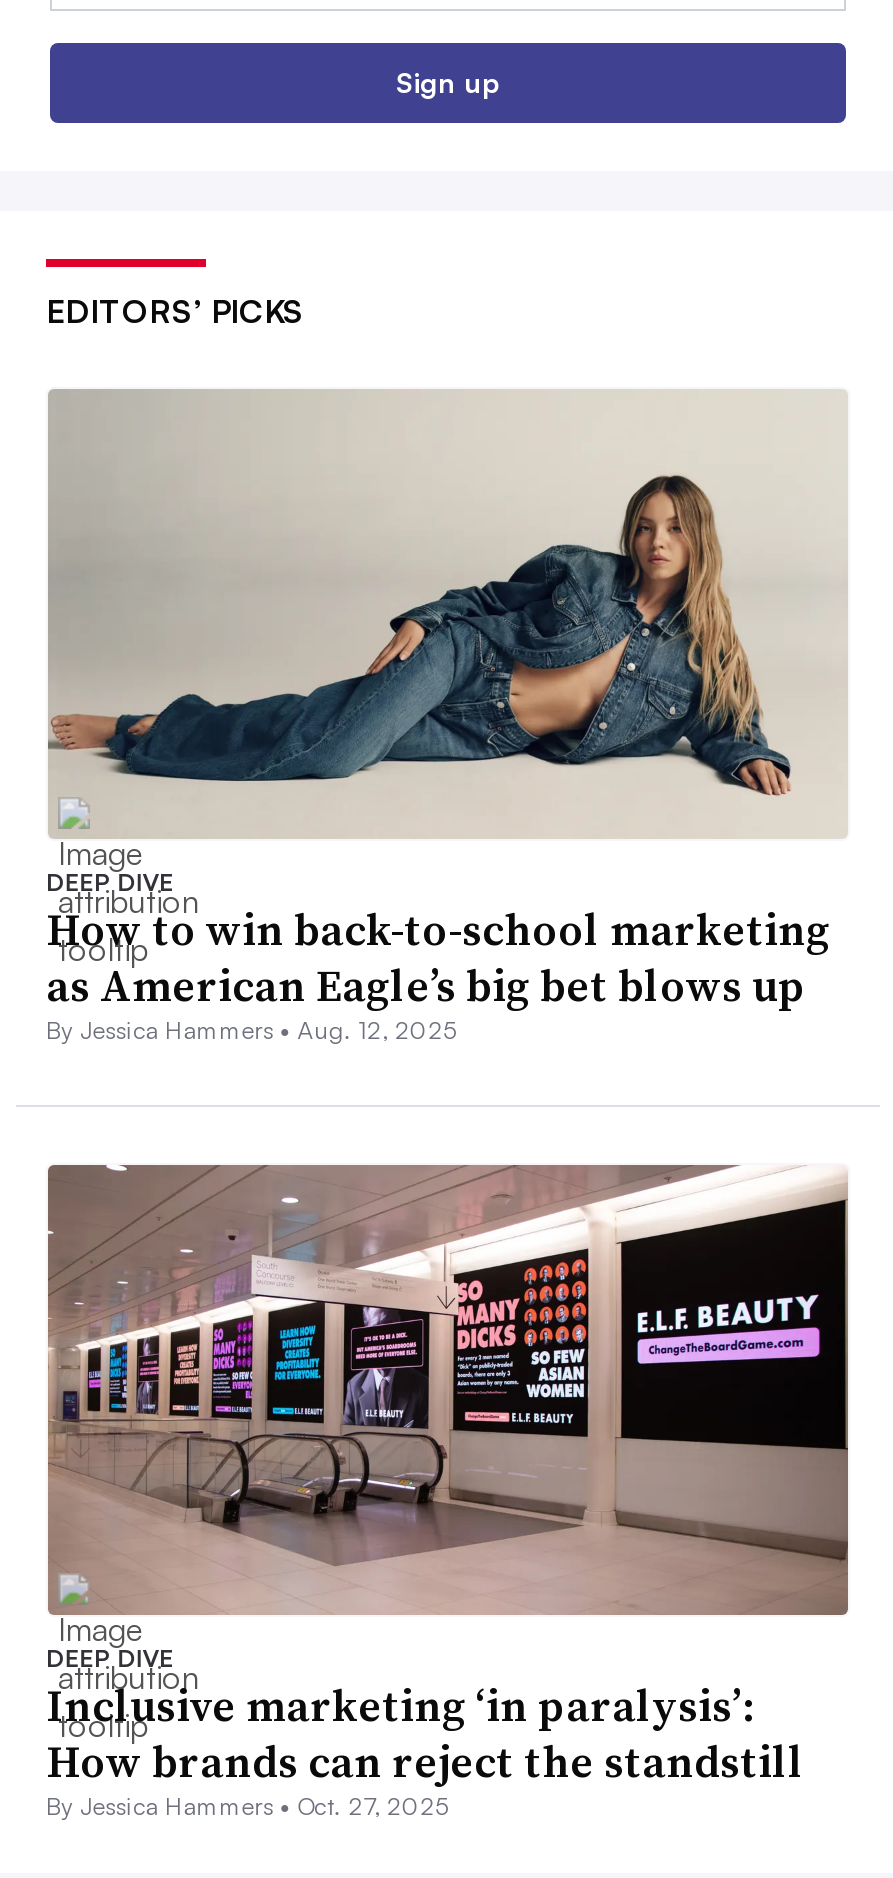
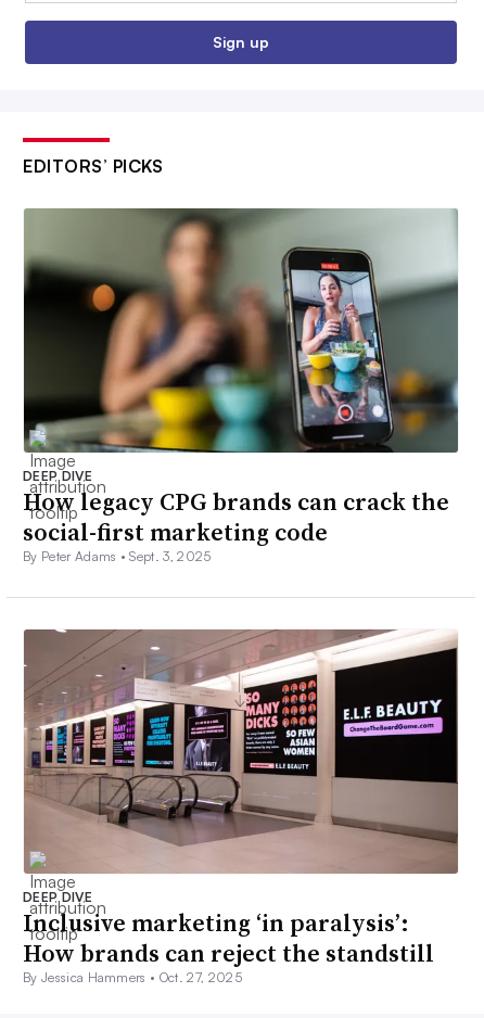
- [image]
- How to win back-to-school marketing
- as American Eagle’s big bet blows up
- By Jessica Hammers • Aug. 12, 2025
+ [image]
+ How legacy CPG brands can crack the
+ social-first marketing code
+ By Peter Adams • Sept. 3, 2025
